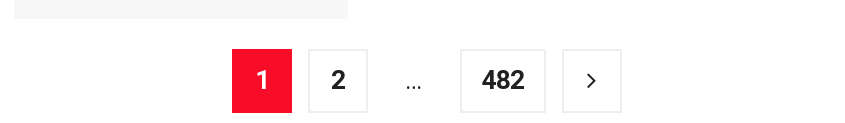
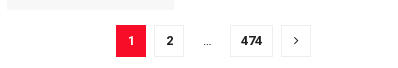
- 482
+ 474
